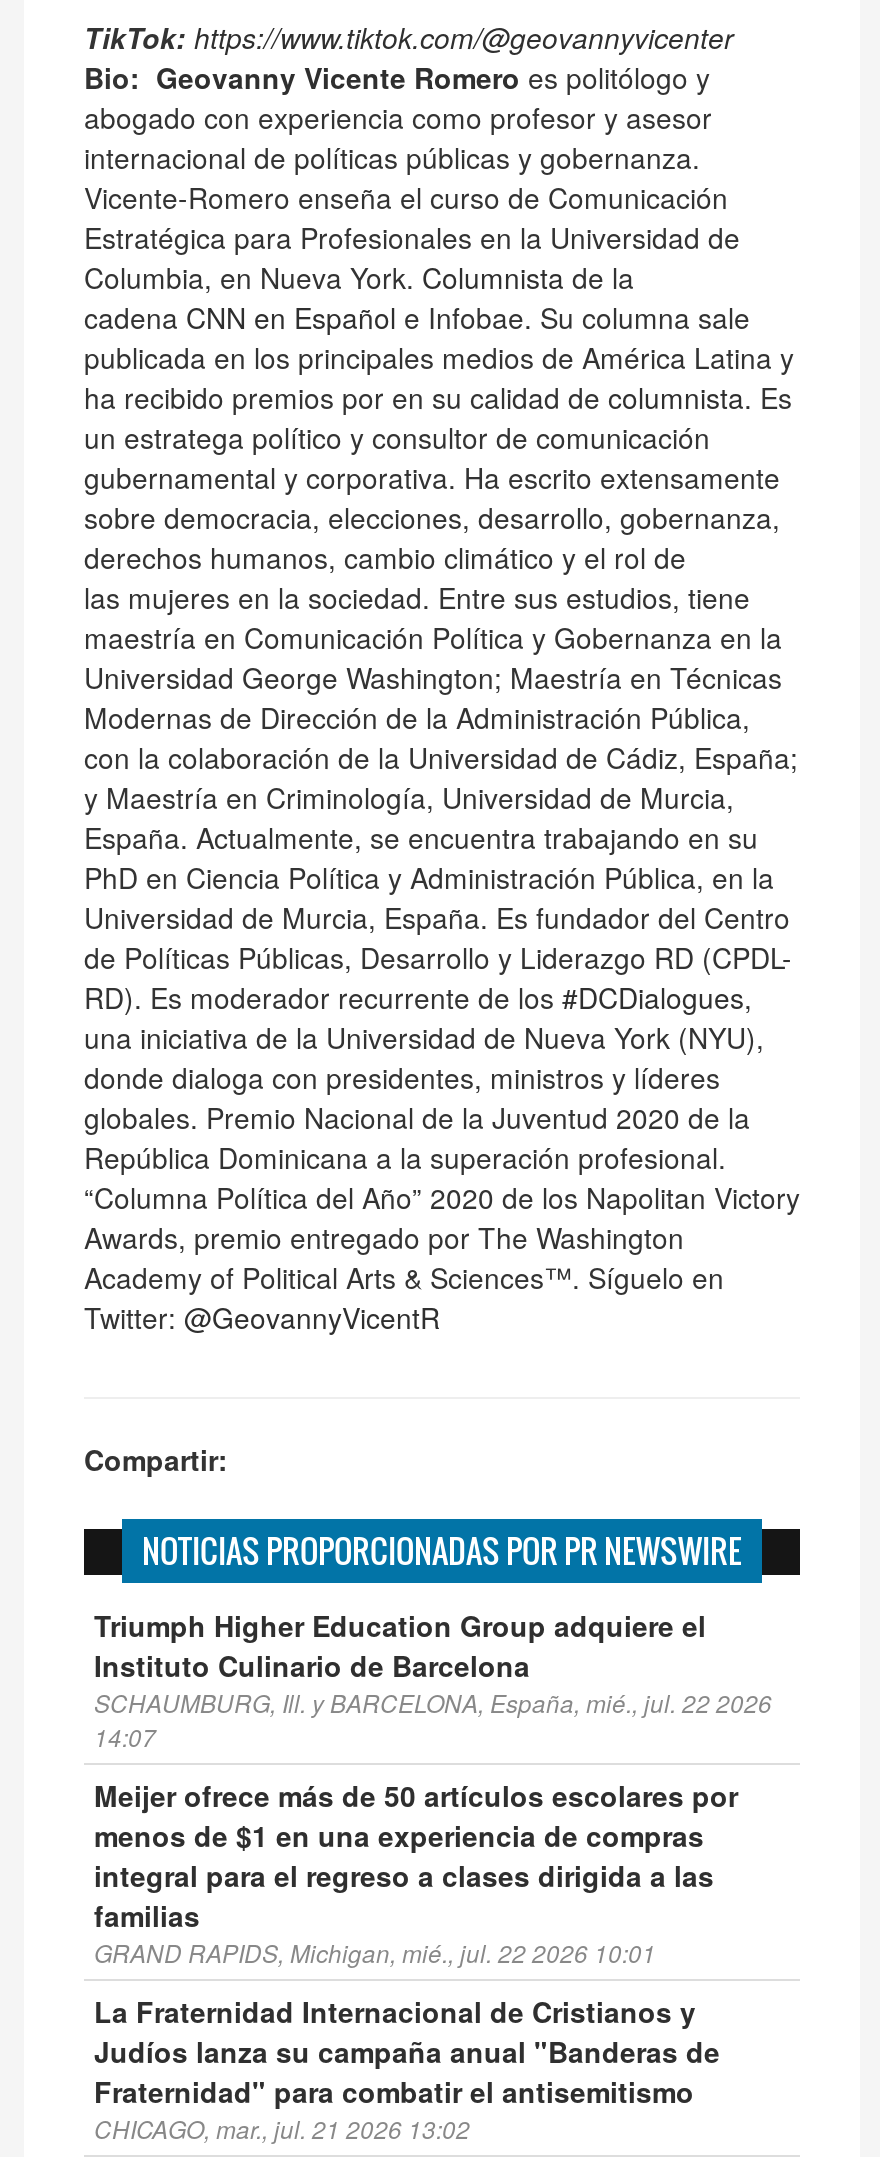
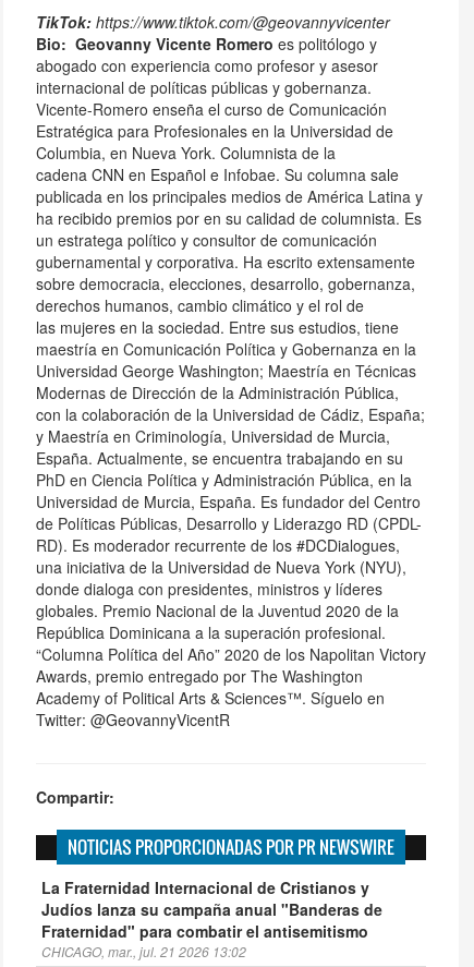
- Triumph Higher Education Group adquiere el
- Instituto Culinario de Barcelona
- SCHAUMBURG, Ill. y BARCELONA, España, mié., jul. 22 2026
- 14:07
- Meijer ofrece más de 50 artículos escolares por
- menos de $1 en una experiencia de compras
- integral para el regreso a clases dirigida a las
- familias
- GRAND RAPIDS, Michigan, mié., jul. 22 2026 10:01
